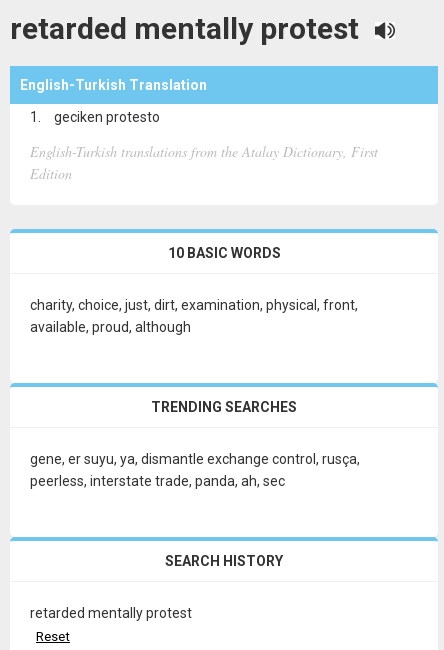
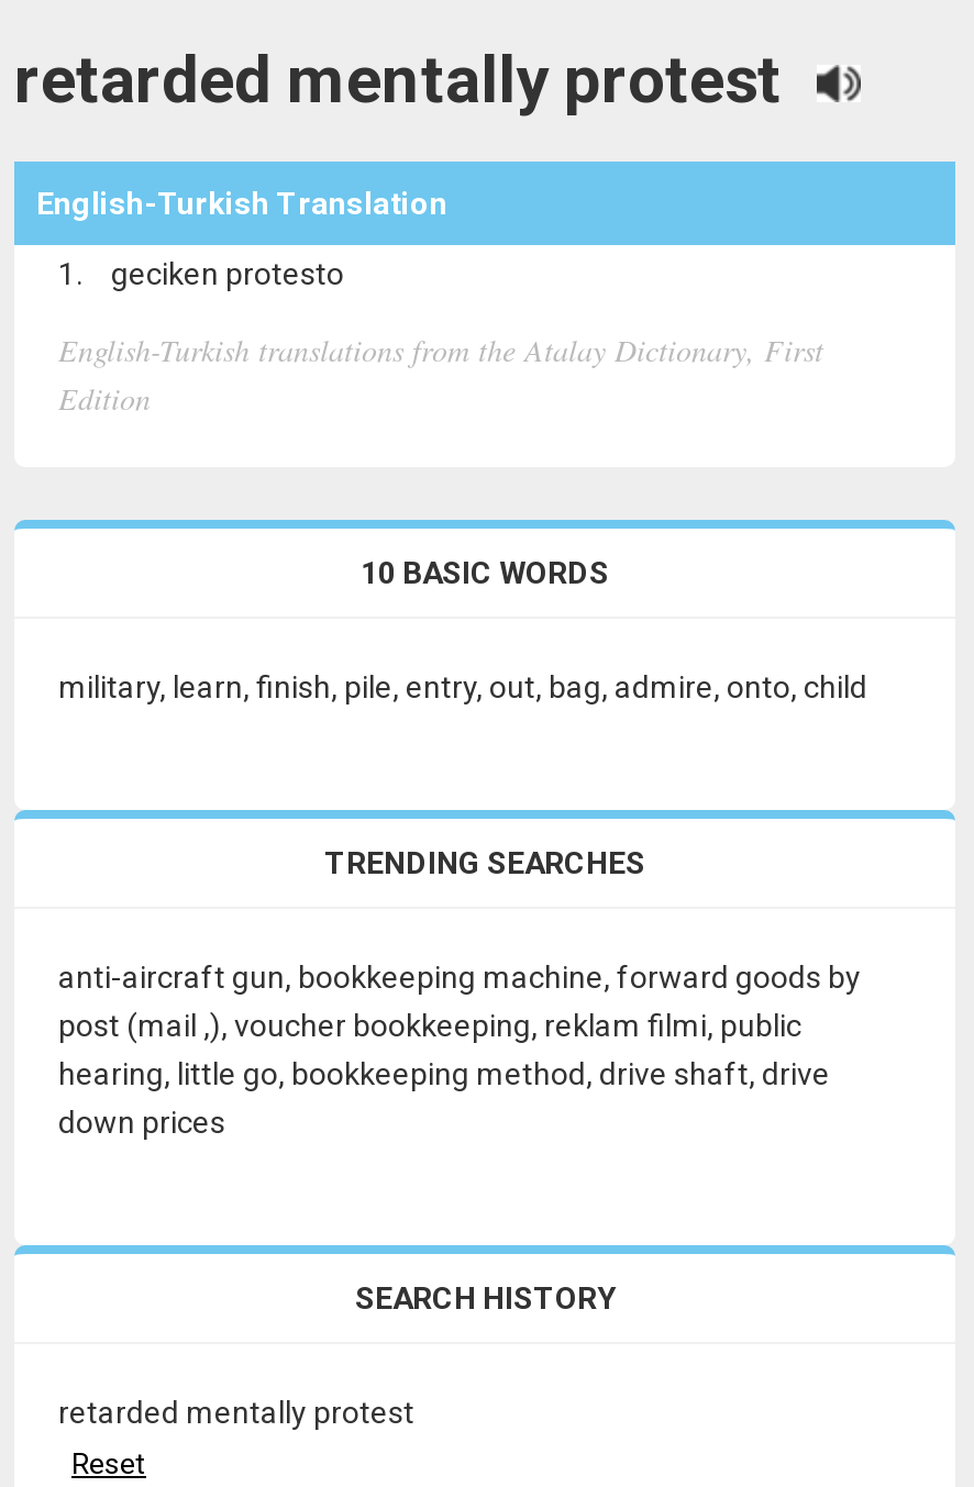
- charity, choice, just, dirt, examination, physical, front,
- available, proud, although
+ military, learn, finish, pile, entry, out, bag, admire, onto, child

moved up: TRENDING SEARCHES

- gene, er suyu, ya, dismantle exchange control, rusça,
- peerless, interstate trade, panda, ah, sec
+ anti-aircraft gun, bookkeeping machine, forward goods by
+ post (mail ,), voucher bookkeeping, reklam filmi, public
+ hearing, little go, bookkeeping method, drive shaft, drive
+ down prices
